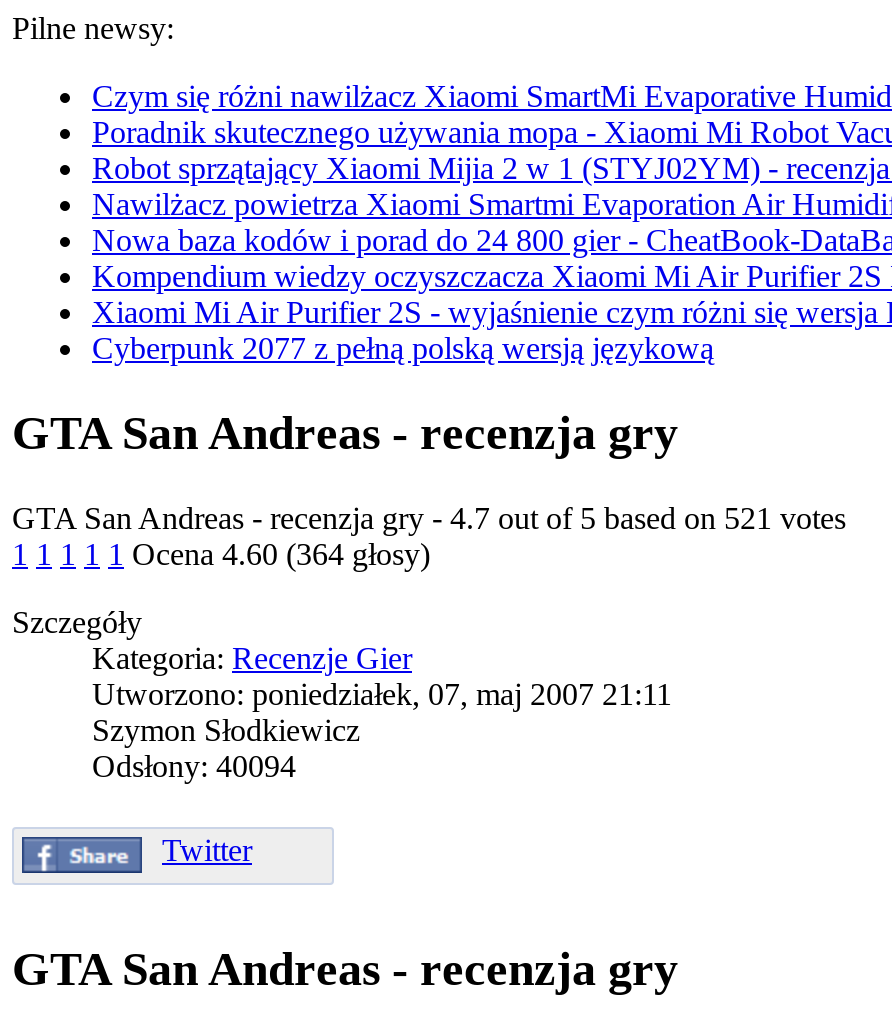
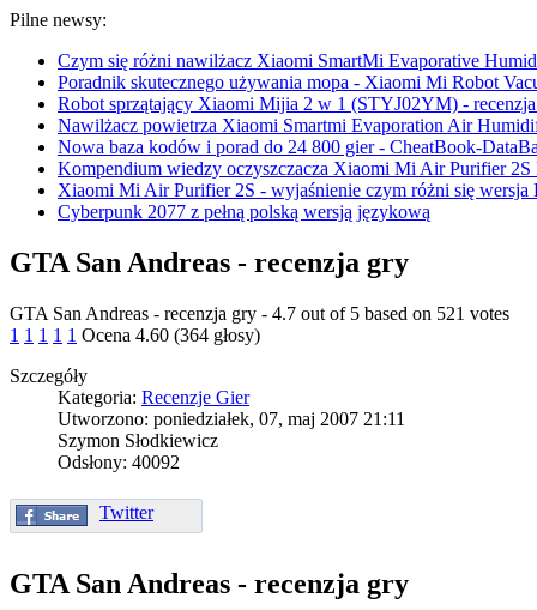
- Odsłony: 40094
+ Odsłony: 40092
